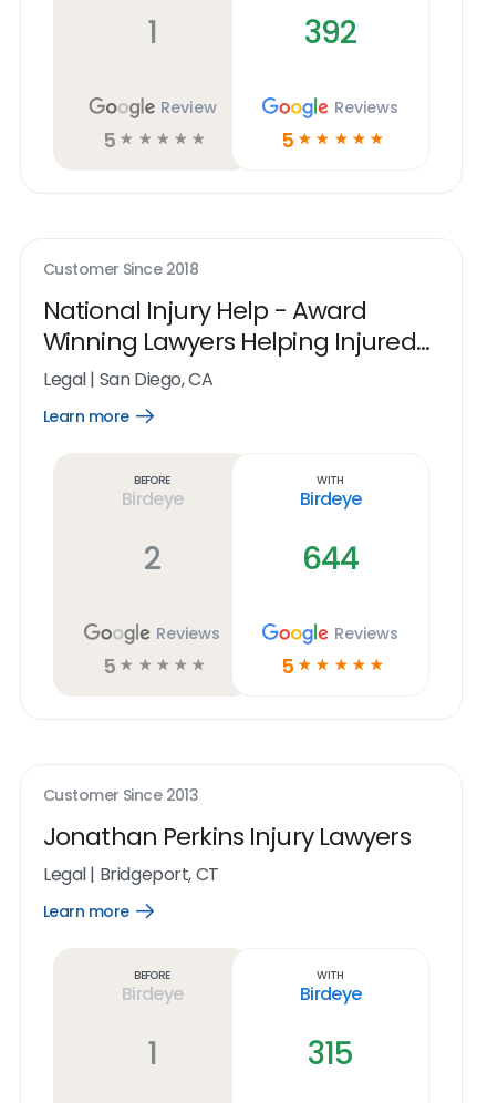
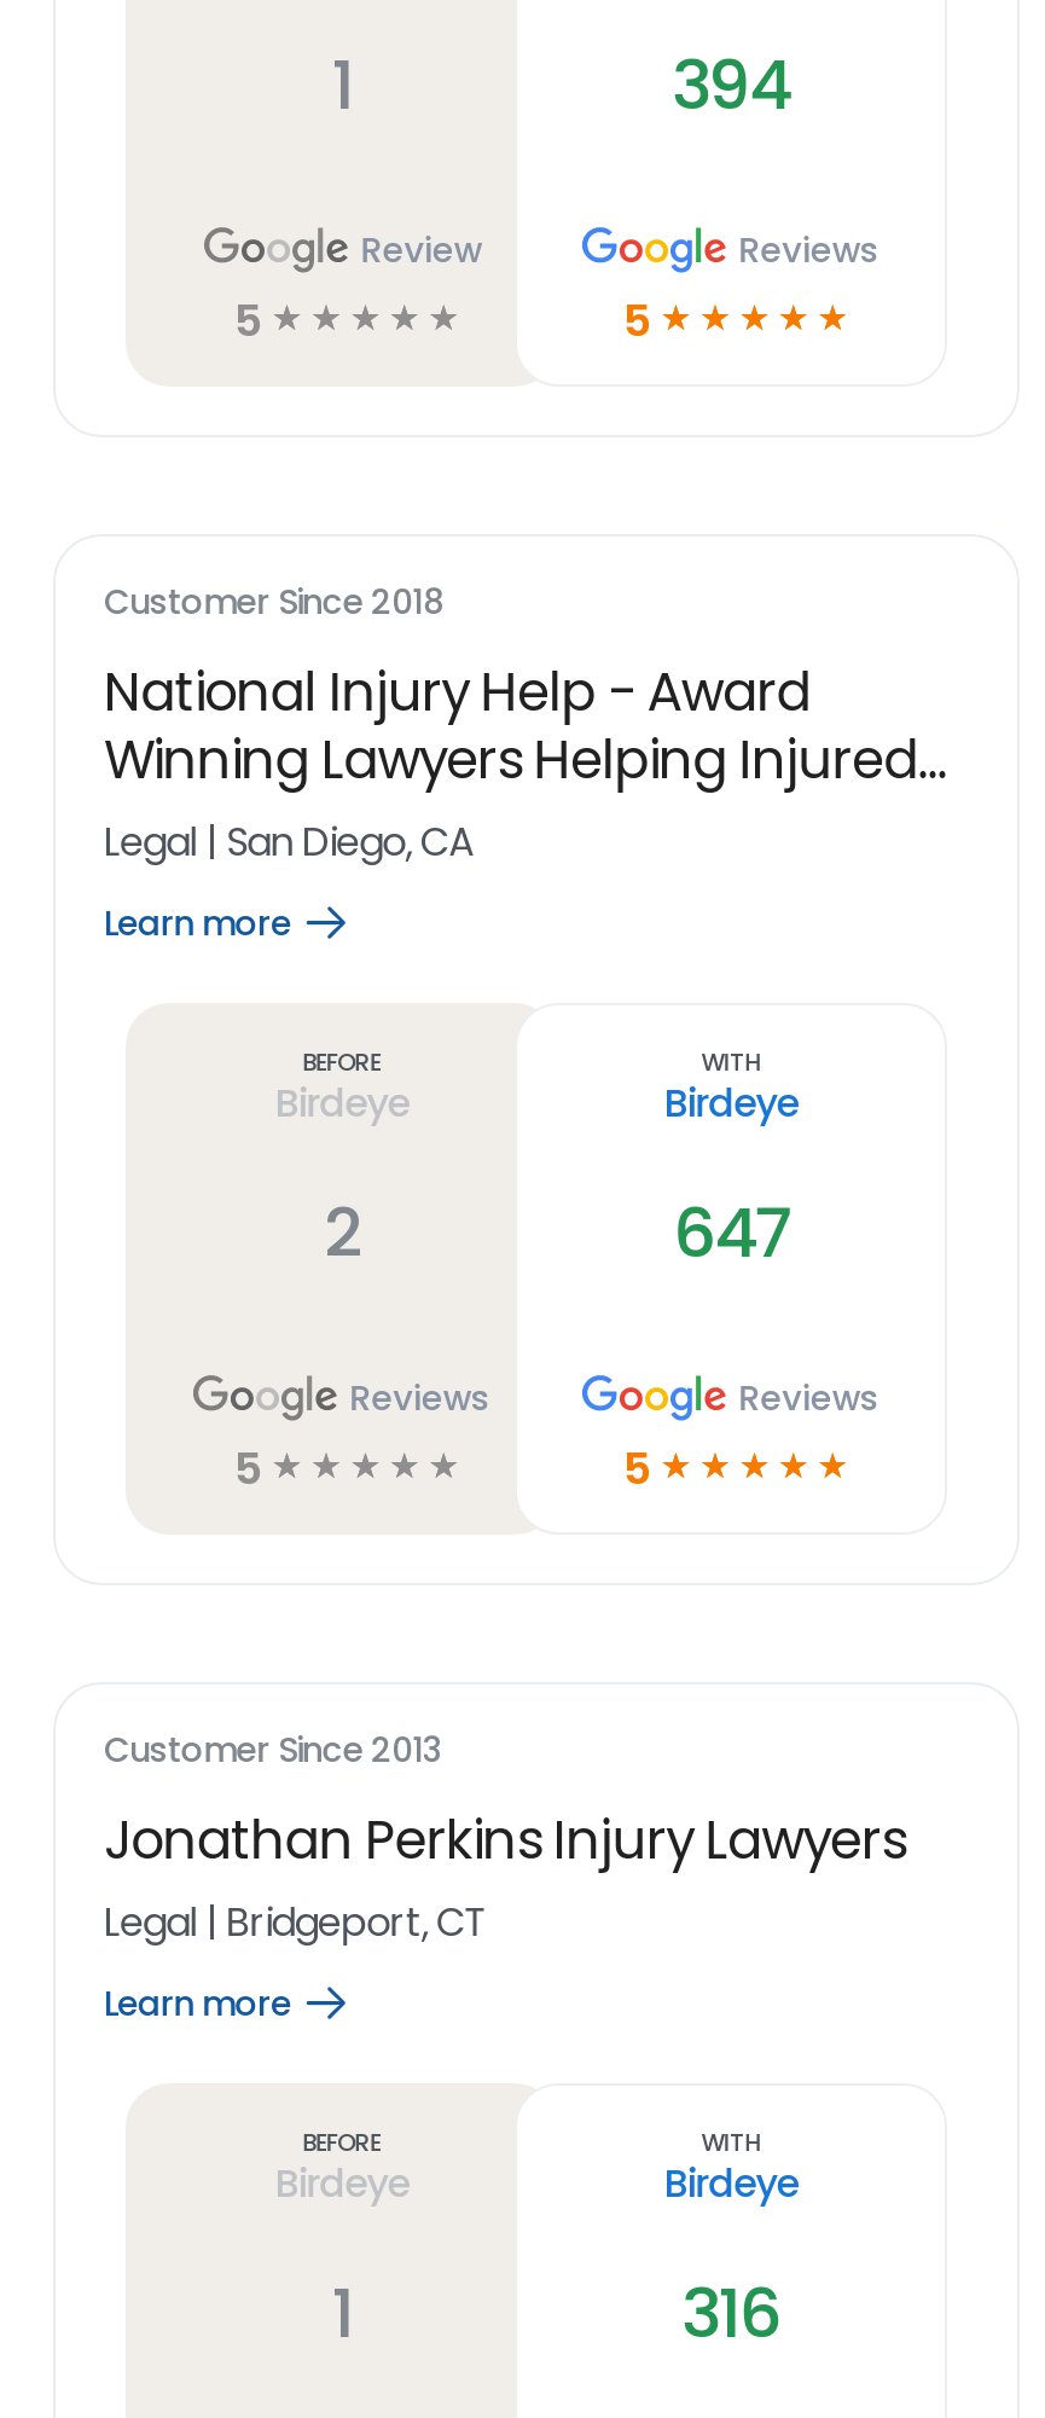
- 392
+ 394

- 644
+ 647

- 315
+ 316
